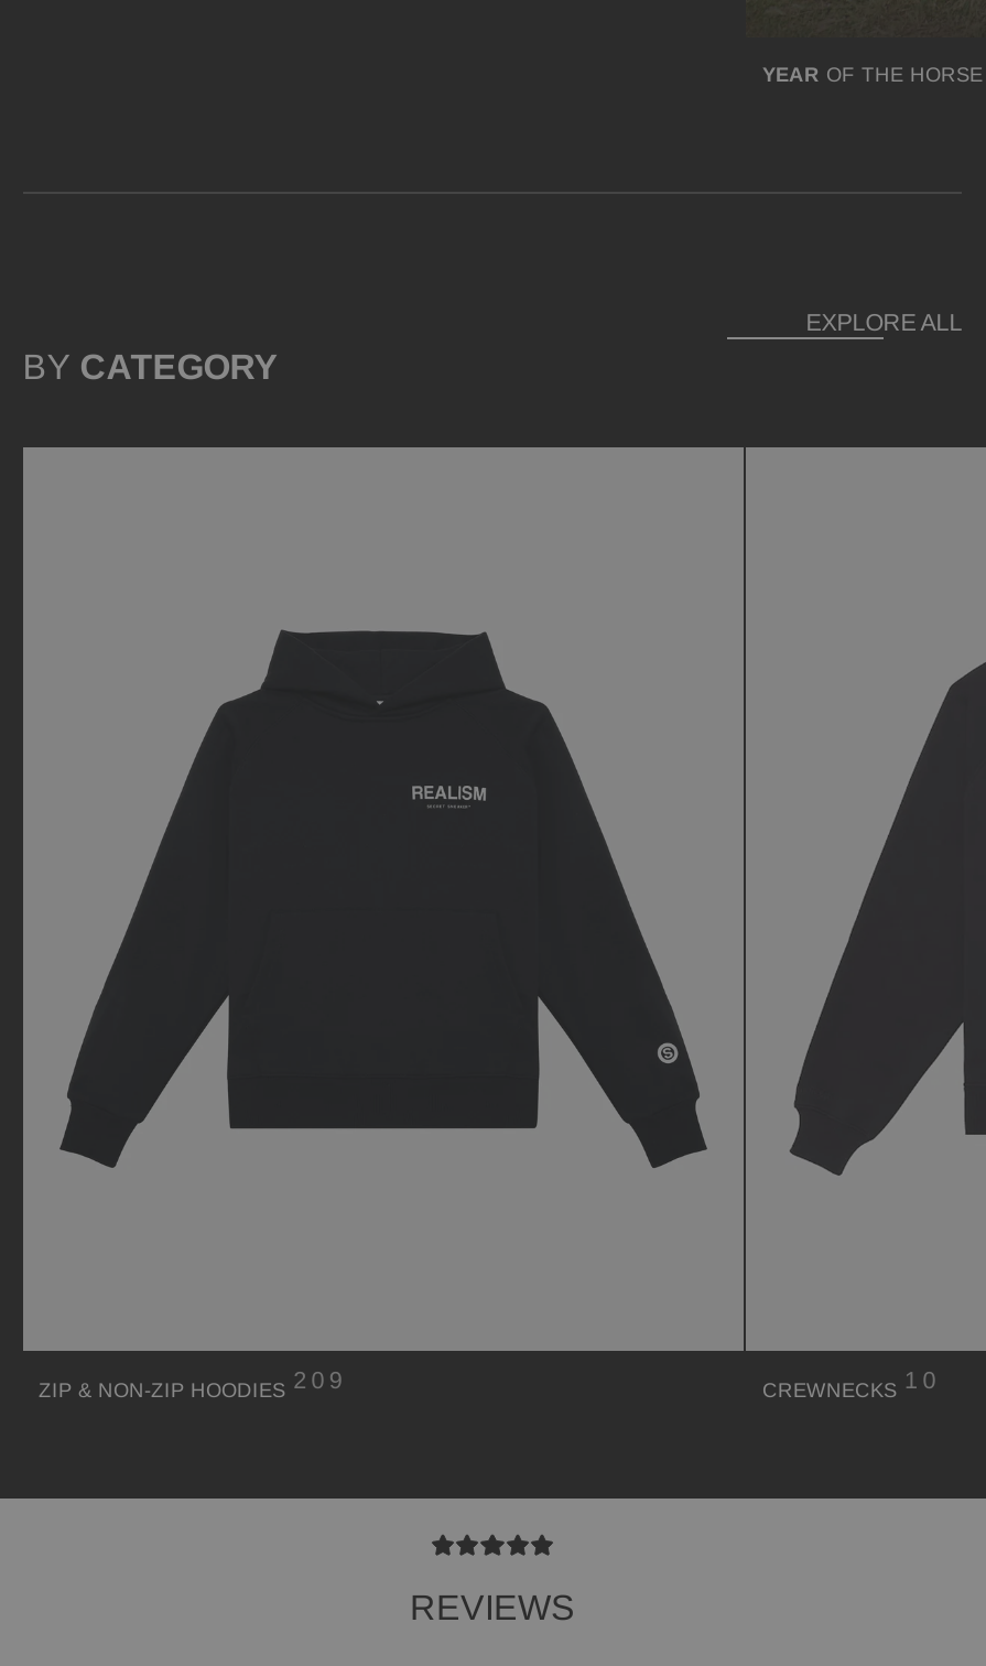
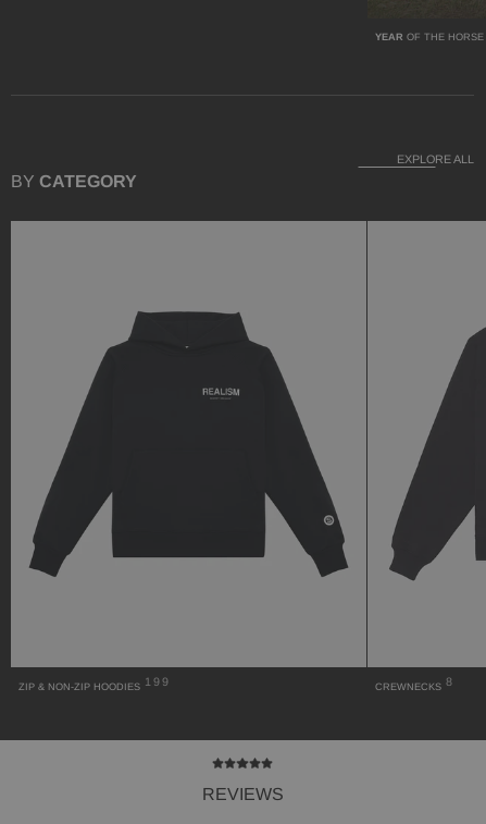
- ZIP & NON-ZIP HOODIES 209
+ ZIP & NON-ZIP HOODIES 199

- CREWNECKS 10
+ CREWNECKS 8
